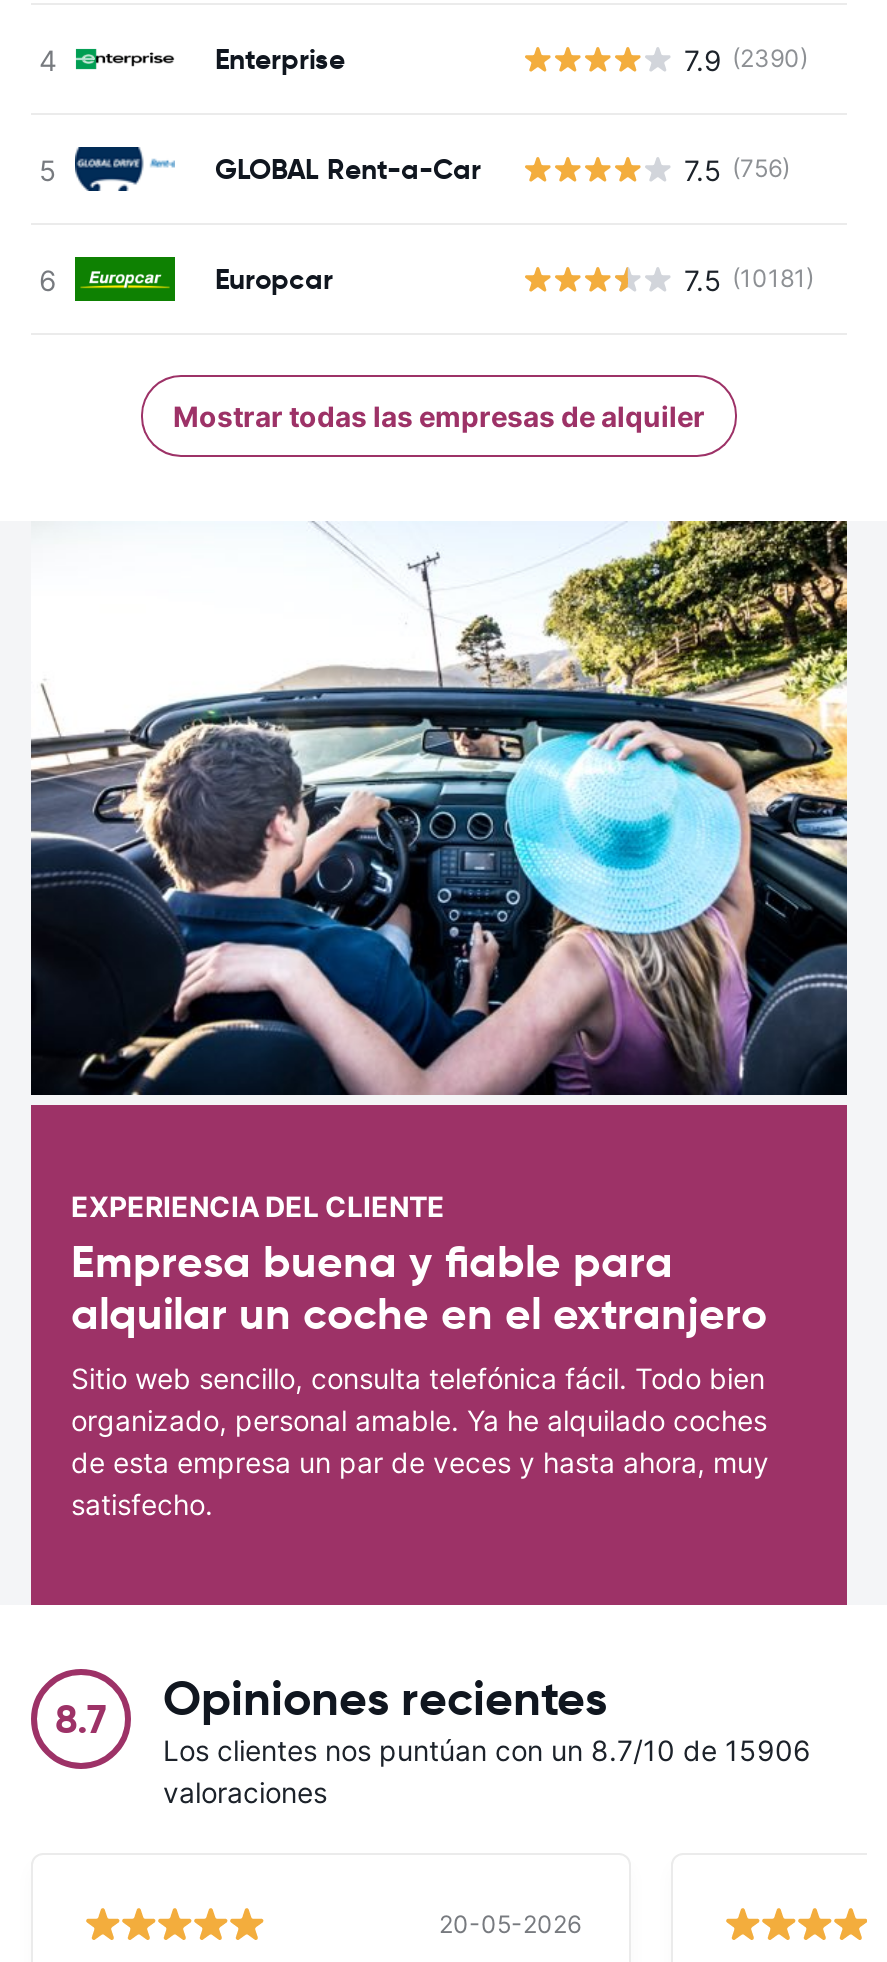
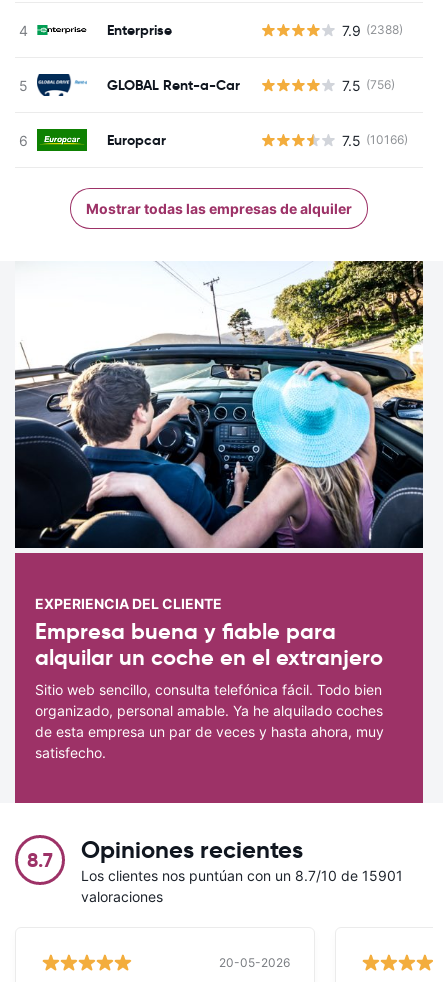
- 7.9 (2390)
+ 7.9 (2388)

- 7.5 (10181)
+ 7.5 (10166)

- Los clientes nos puntúan con un 8.7/10 de 15906
+ Los clientes nos puntúan con un 8.7/10 de 15901
